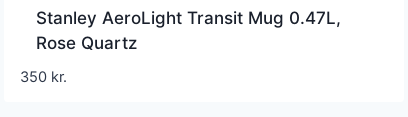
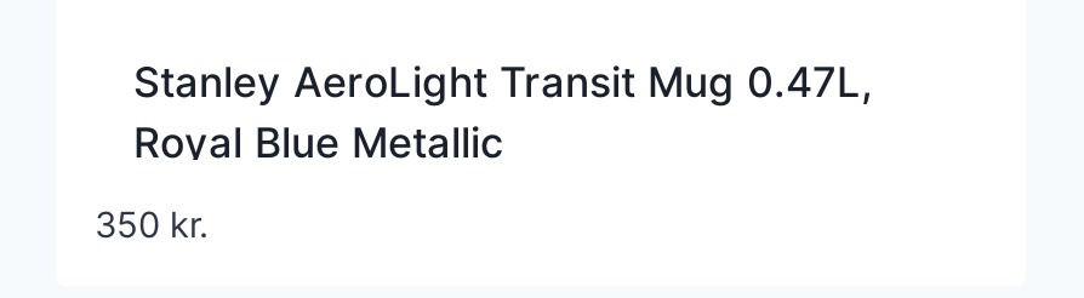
- Rose Quartz
+ Royal Blue Metallic
